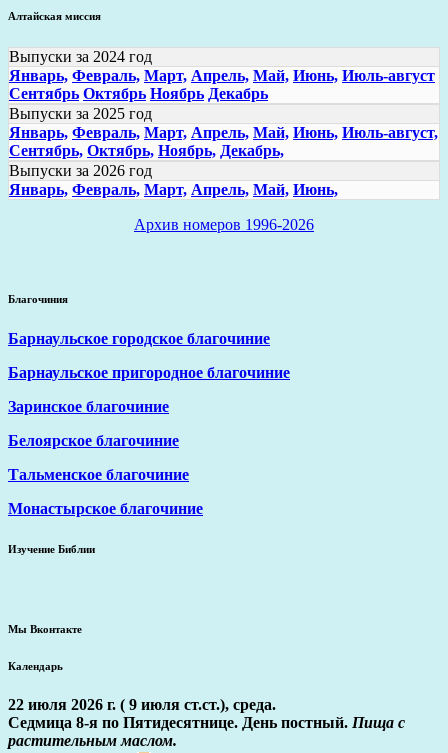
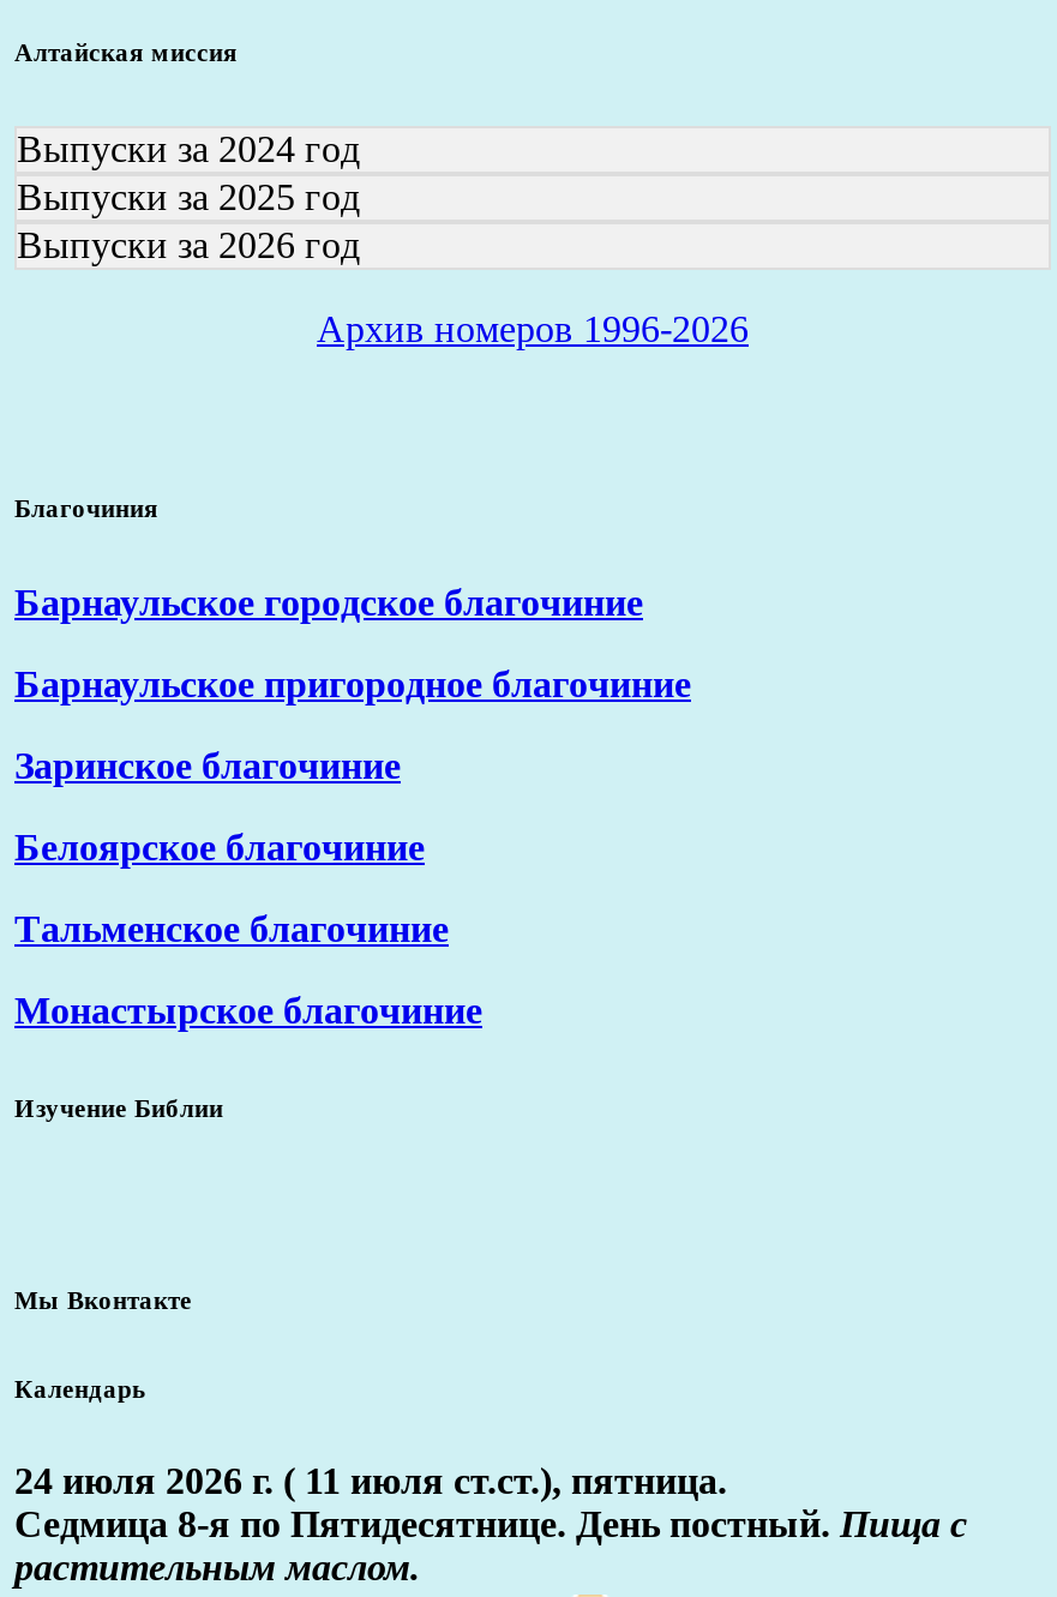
- Январь, Февраль, Март, Апрель, Май, Июнь, Июль-август
- Сентябрь Октябрь Ноябрь Декабрь

- Январь, Февраль, Март, Апрель, Май, Июнь, Июль-август,
- Сентябрь, Октябрь, Ноябрь, Декабрь,

- Январь, Февраль, Март, Апрель, Май, Июнь,

- 22 июля 2026 г. ( 9 июля ст.ст.), среда.
+ 24 июля 2026 г. ( 11 июля ст.ст.), пятница.
